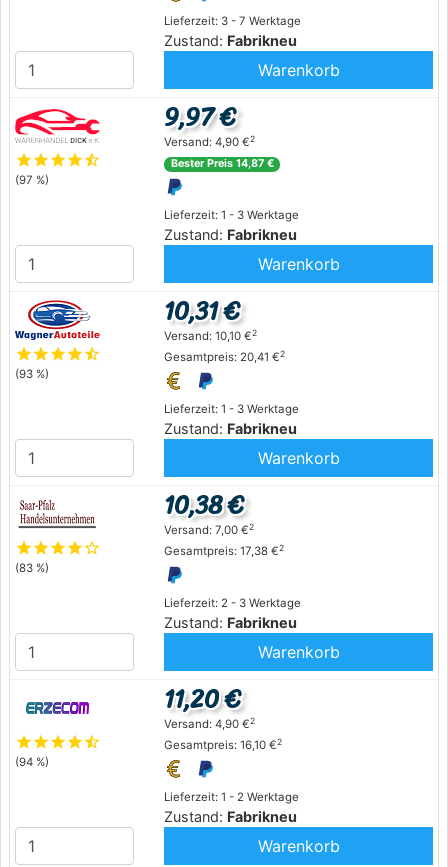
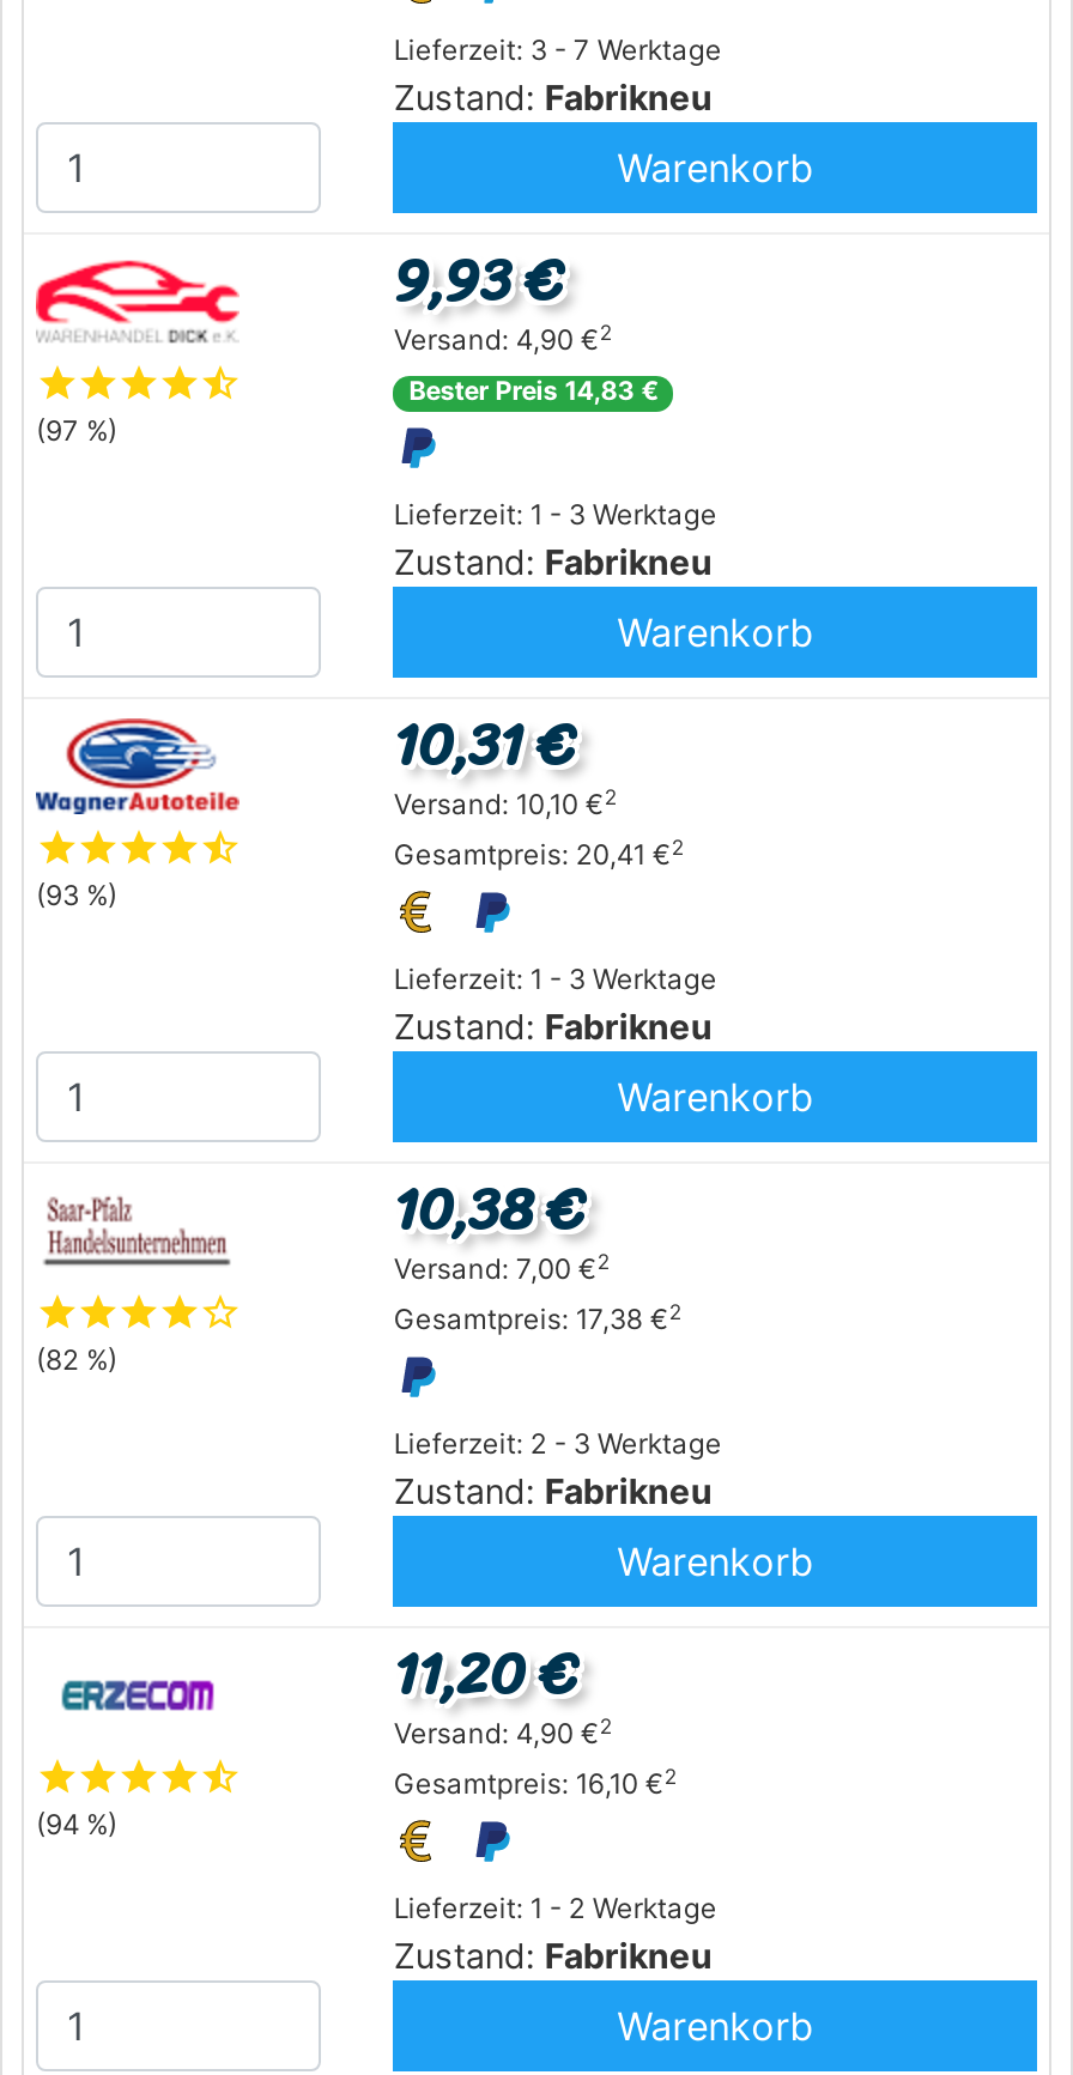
- 9,97 €
+ 9,93 €

- Bester Preis 14,87 €
+ Bester Preis 14,83 €

- (83 %)
+ (82 %)
